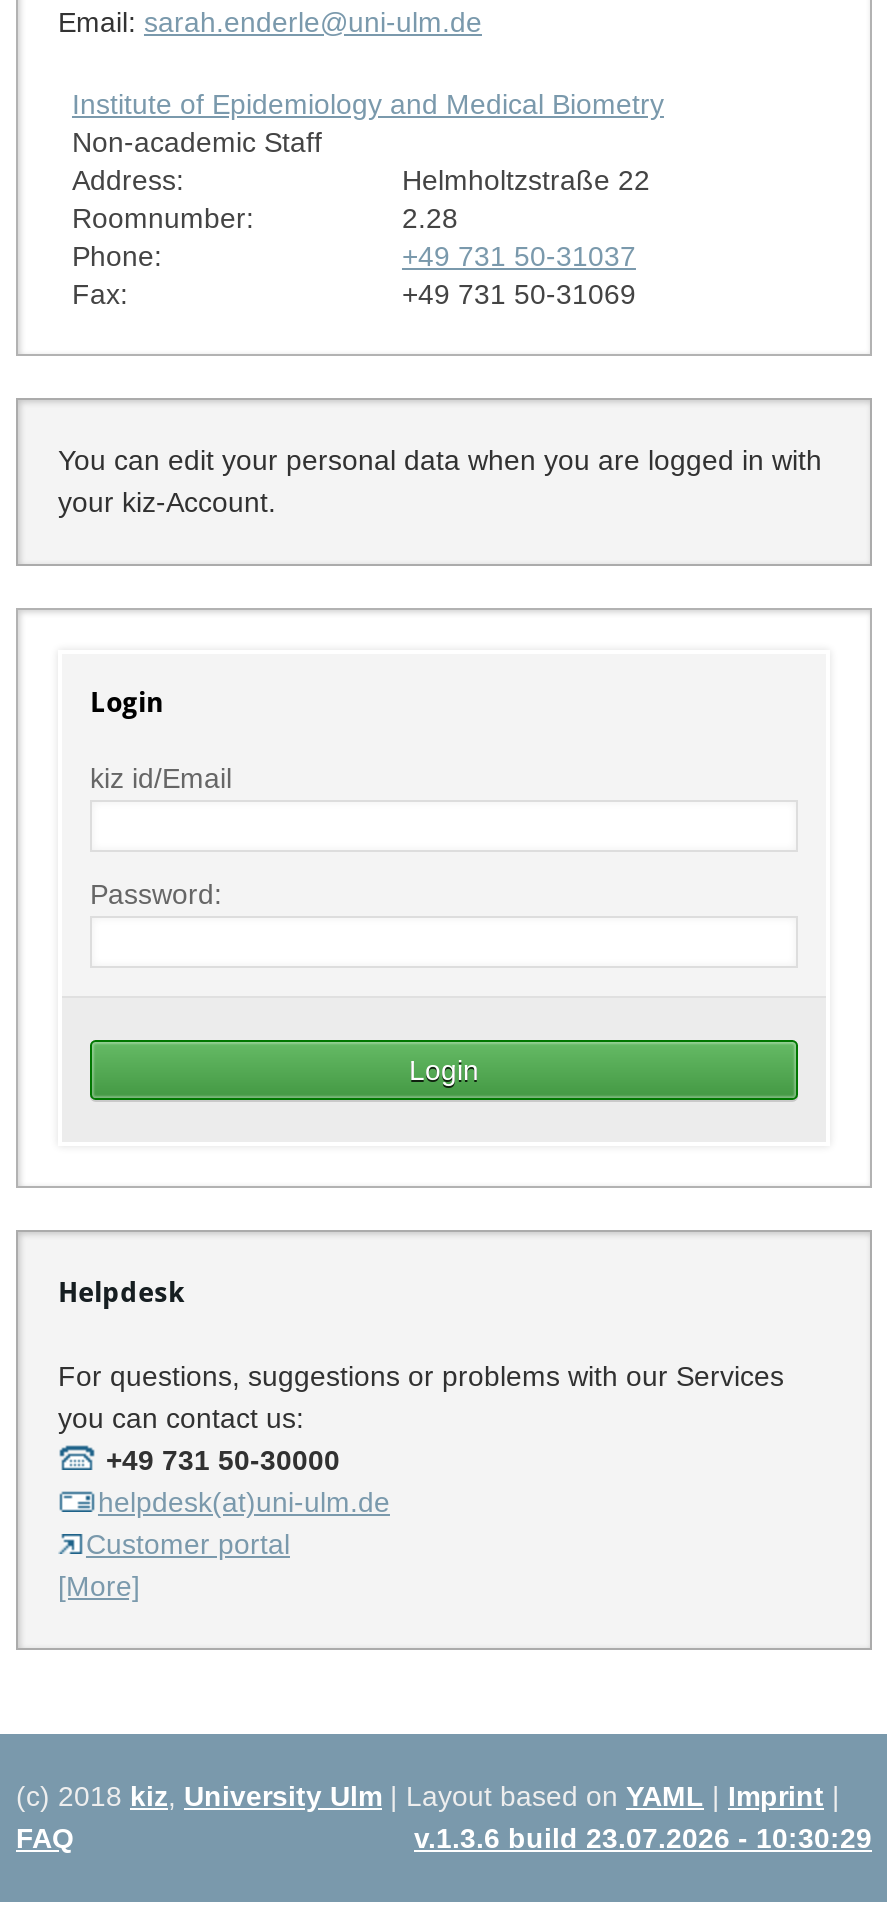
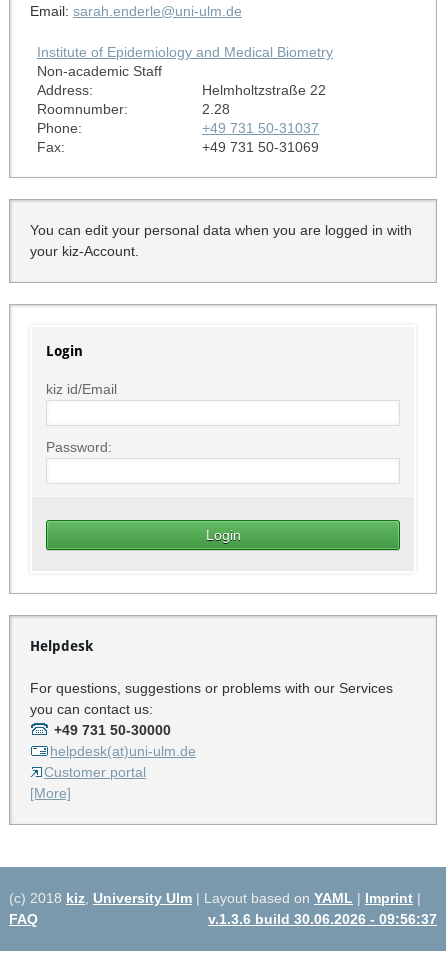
- v.1.3.6 build 23.07.2026 - 10:30:29
+ v.1.3.6 build 30.06.2026 - 09:56:37
